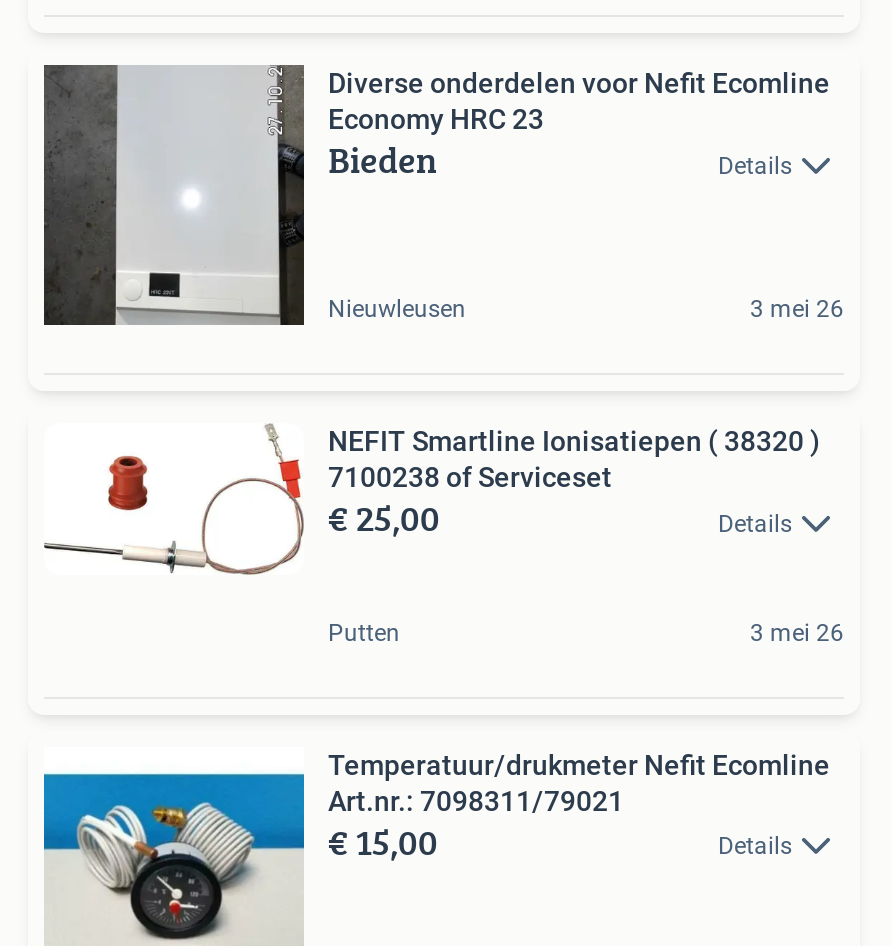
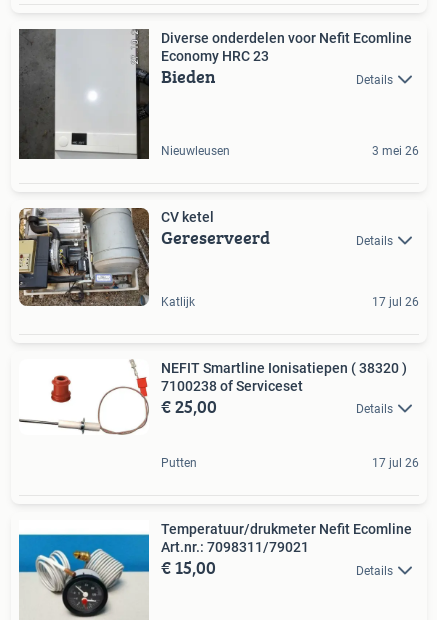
+ [image]
+ CV ketel
+ Gereserveerd
+ Details

+ Katlijk
+ 17 jul 26

- 3 mei 26
+ 17 jul 26
